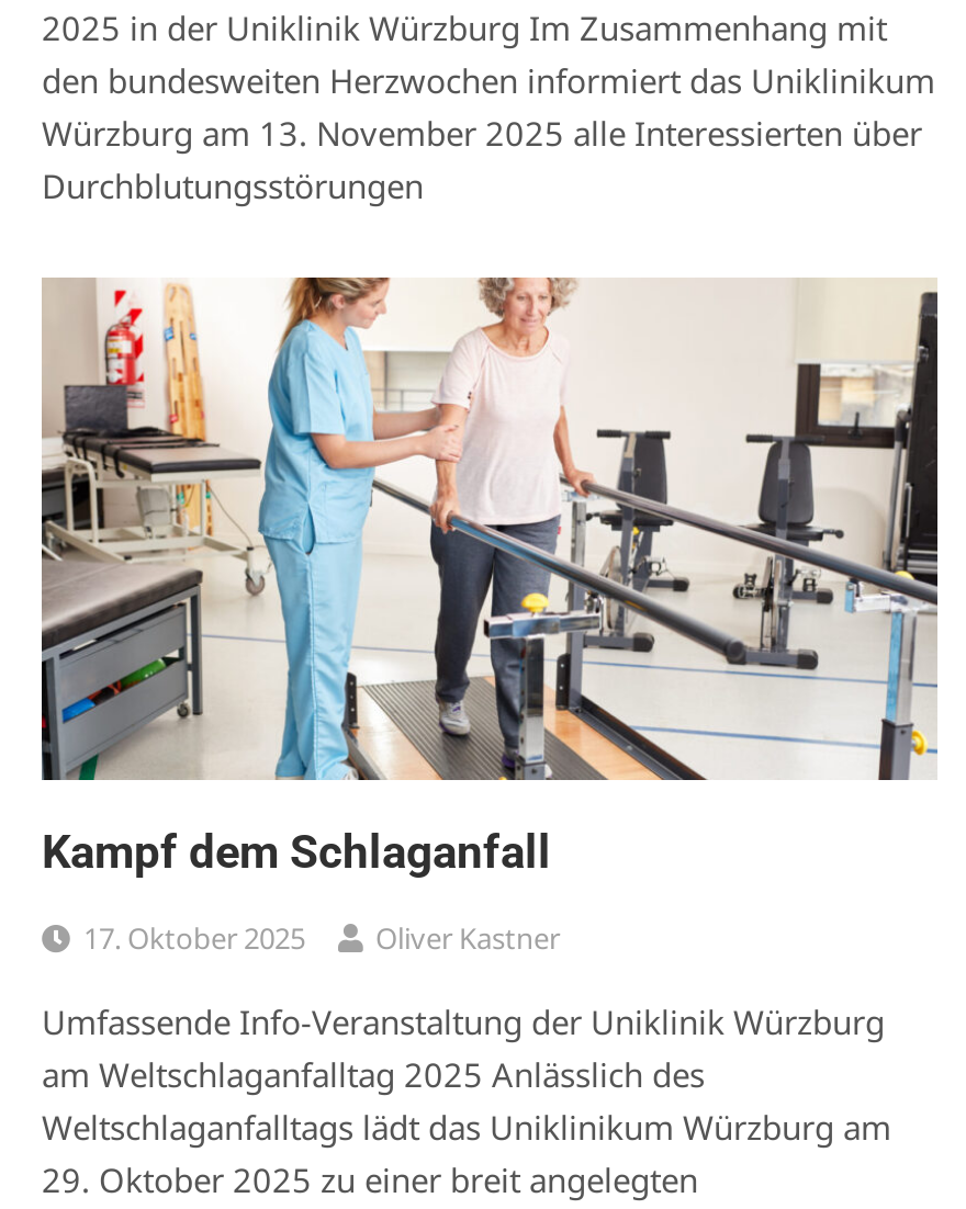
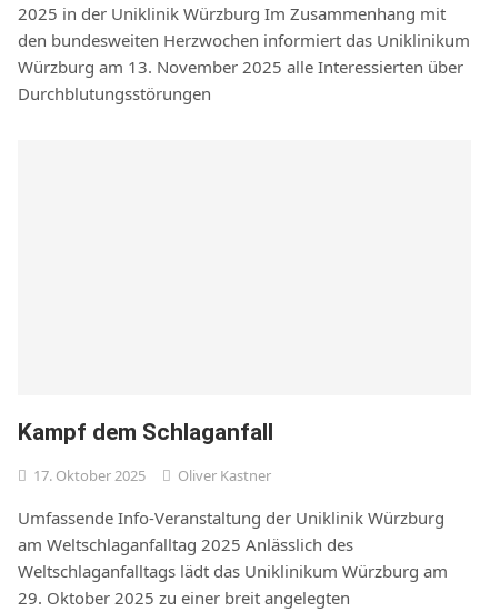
- [image]
